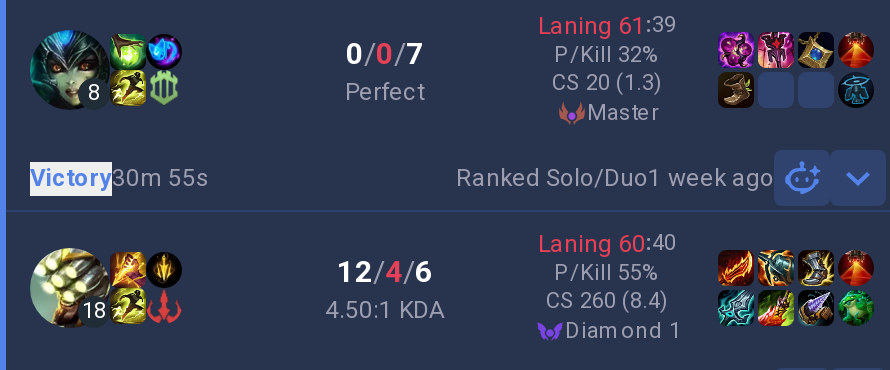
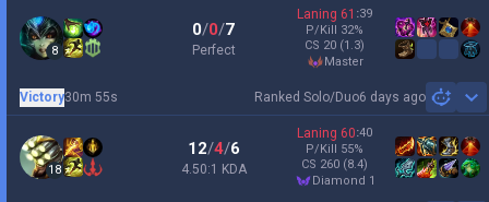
- Ranked Solo/Duo1 week ago
+ Ranked Solo/Duo6 days ago
